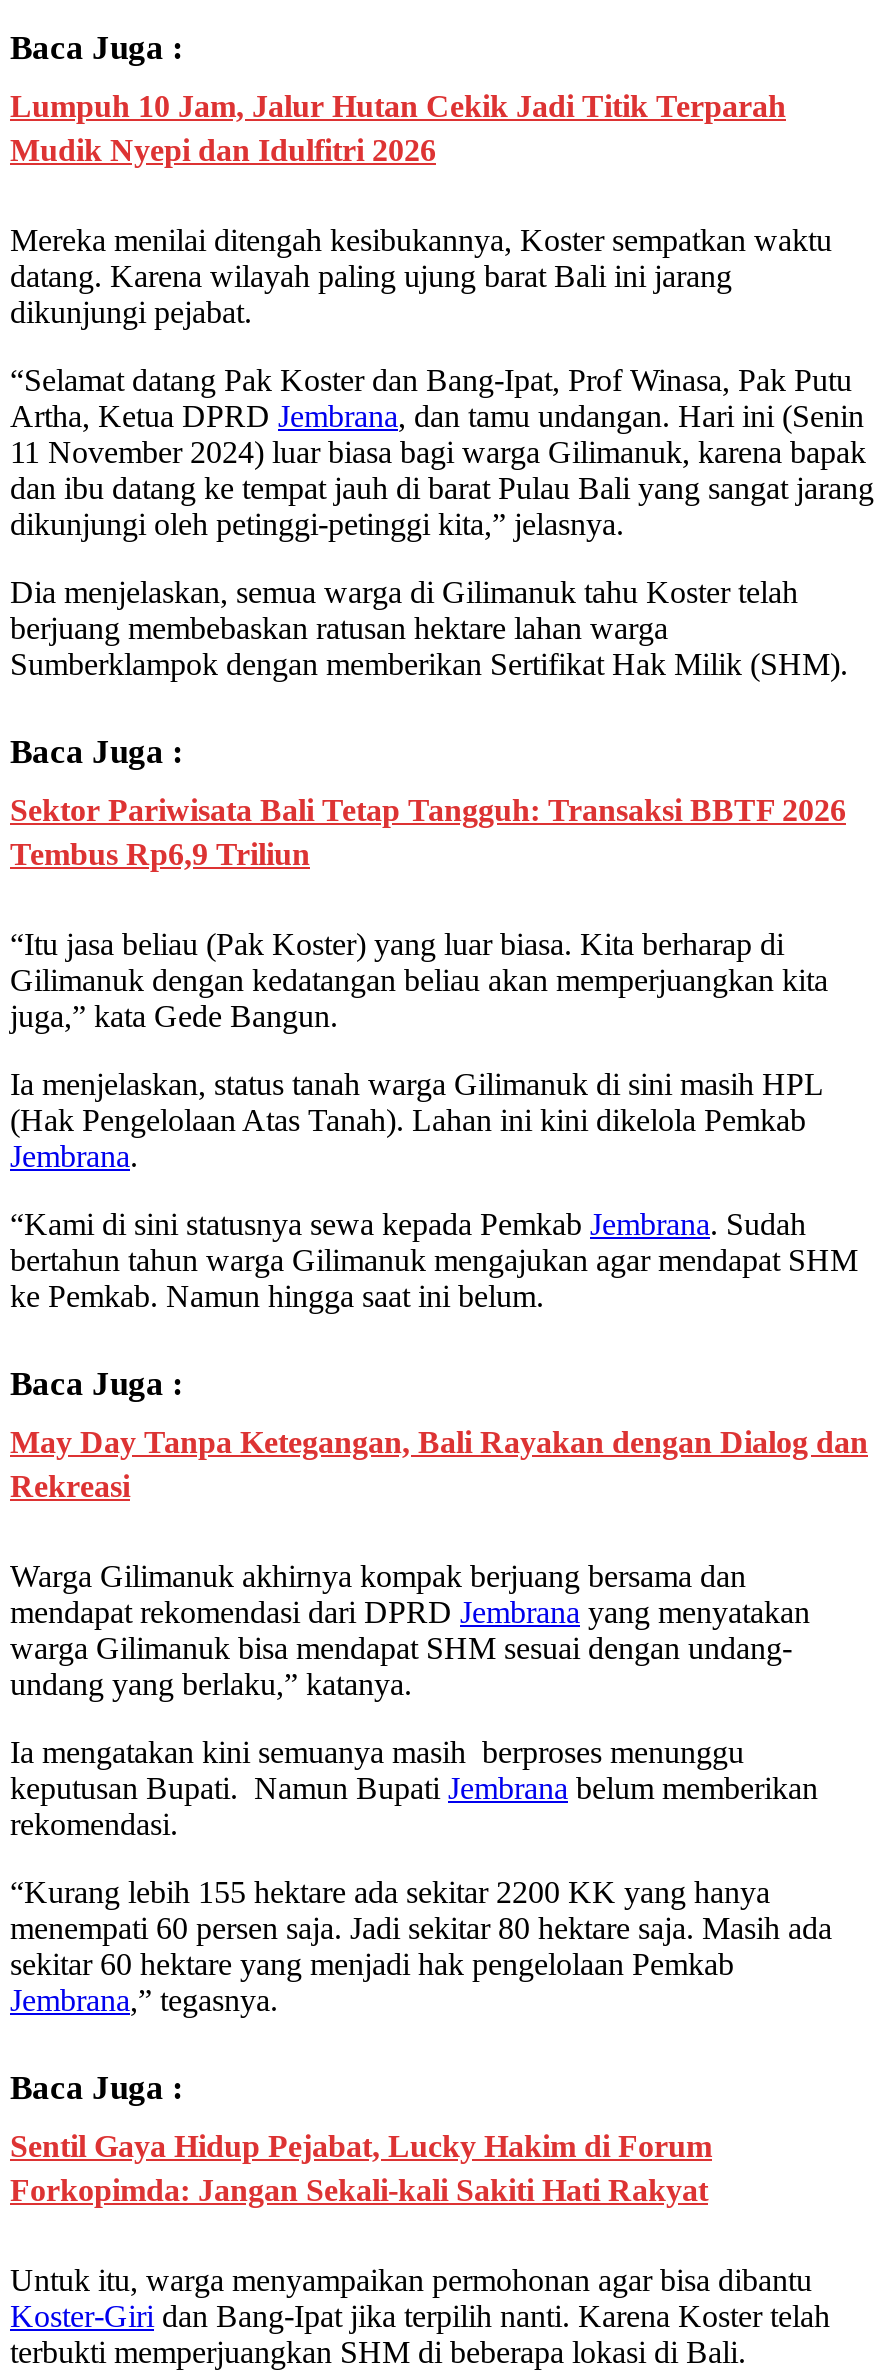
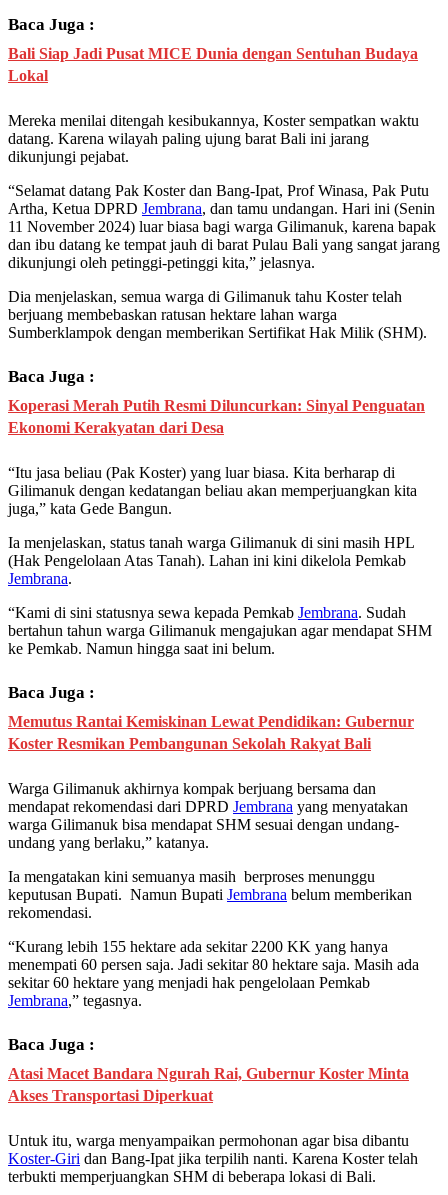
- Lumpuh 10 Jam, Jalur Hutan Cekik Jadi Titik Terparah
- Mudik Nyepi dan Idulfitri 2026
+ Bali Siap Jadi Pusat MICE Dunia dengan Sentuhan Budaya
+ Lokal

- Sektor Pariwisata Bali Tetap Tangguh: Transaksi BBTF 2026
- Tembus Rp6,9 Triliun
+ Koperasi Merah Putih Resmi Diluncurkan: Sinyal Penguatan
+ Ekonomi Kerakyatan dari Desa

- May Day Tanpa Ketegangan, Bali Rayakan dengan Dialog dan
- Rekreasi
+ Memutus Rantai Kemiskinan Lewat Pendidikan: Gubernur
+ Koster Resmikan Pembangunan Sekolah Rakyat Bali

- Sentil Gaya Hidup Pejabat, Lucky Hakim di Forum
- Forkopimda: Jangan Sekali-kali Sakiti Hati Rakyat
+ Atasi Macet Bandara Ngurah Rai, Gubernur Koster Minta
+ Akses Transportasi Diperkuat
